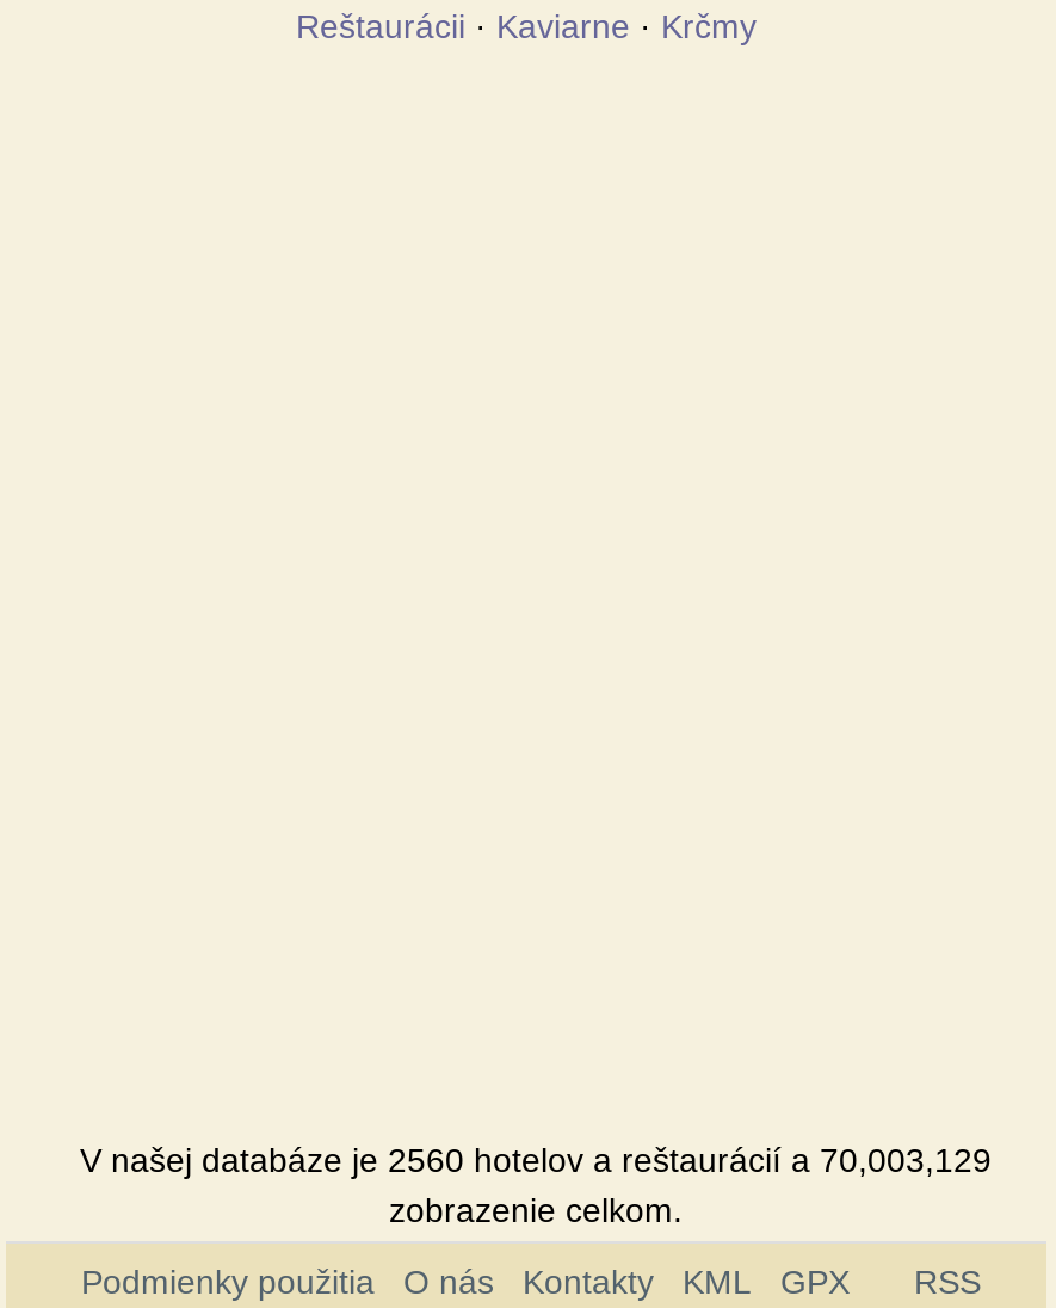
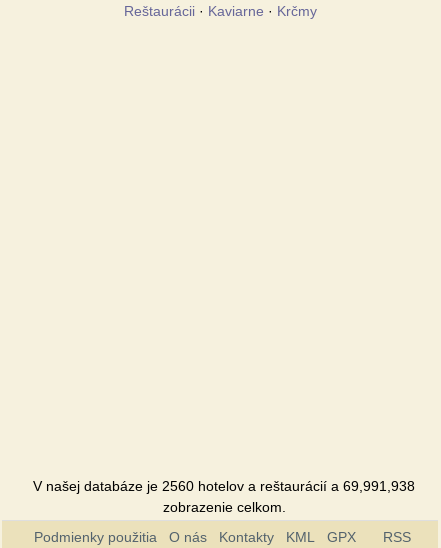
- V našej databáze je 2560 hotelov a reštaurácií a 70,003,129
+ V našej databáze je 2560 hotelov a reštaurácií a 69,991,938
